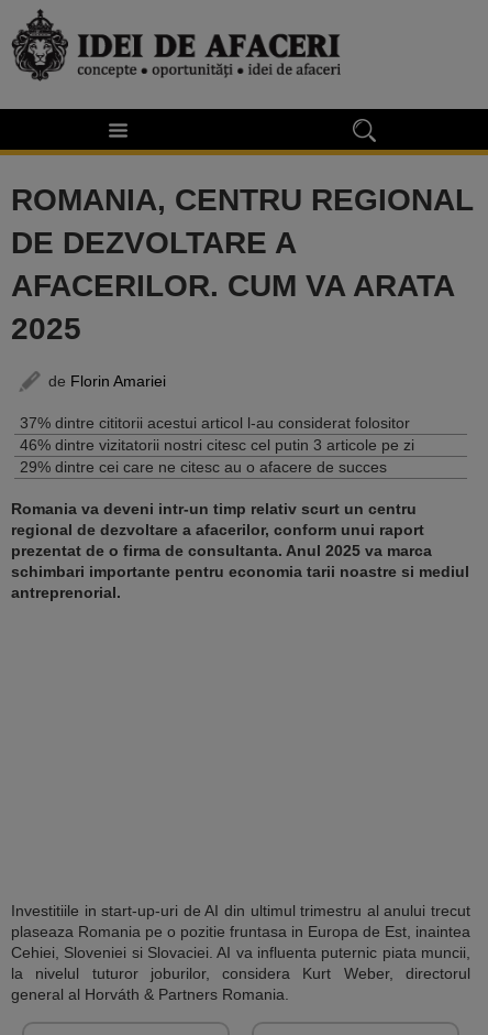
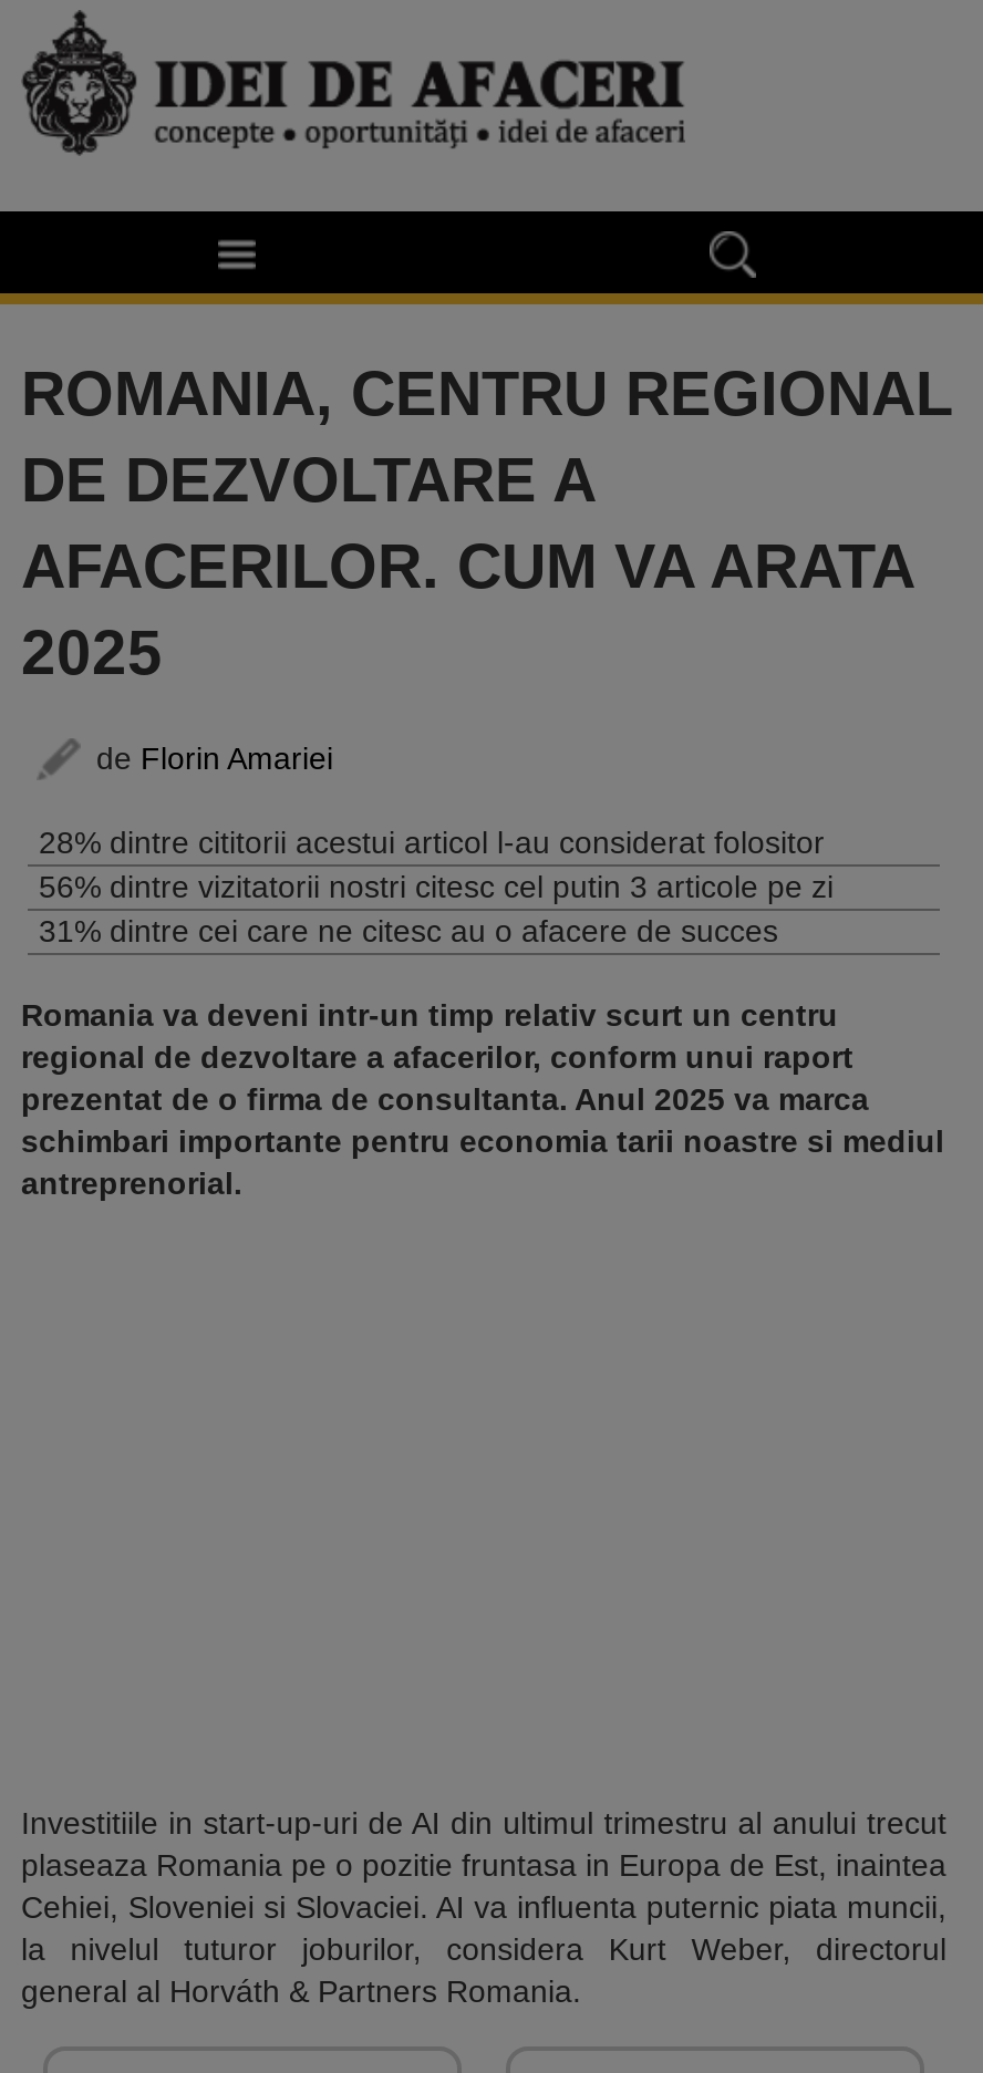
- 37% dintre cititorii acestui articol l-au considerat folositor
+ 28% dintre cititorii acestui articol l-au considerat folositor

- 46% dintre vizitatorii nostri citesc cel putin 3 articole pe zi
+ 56% dintre vizitatorii nostri citesc cel putin 3 articole pe zi

- 29% dintre cei care ne citesc au o afacere de succes
+ 31% dintre cei care ne citesc au o afacere de succes
